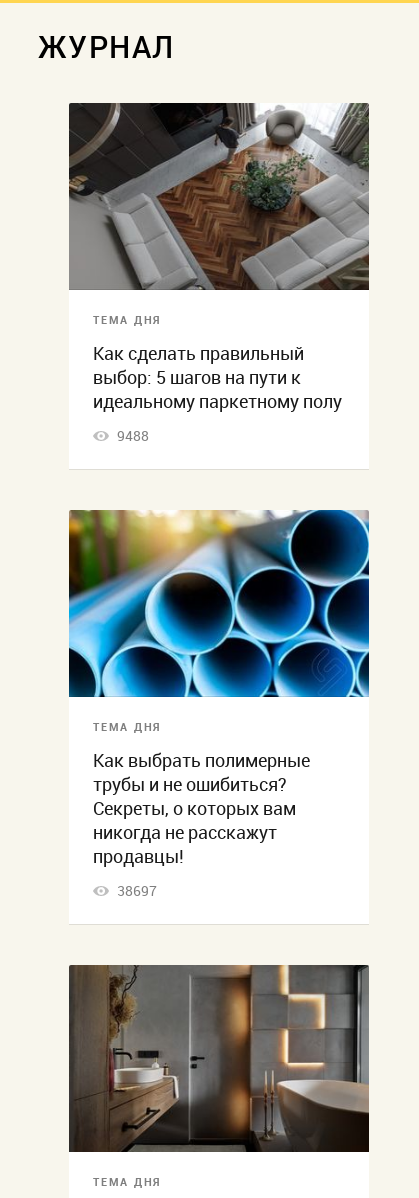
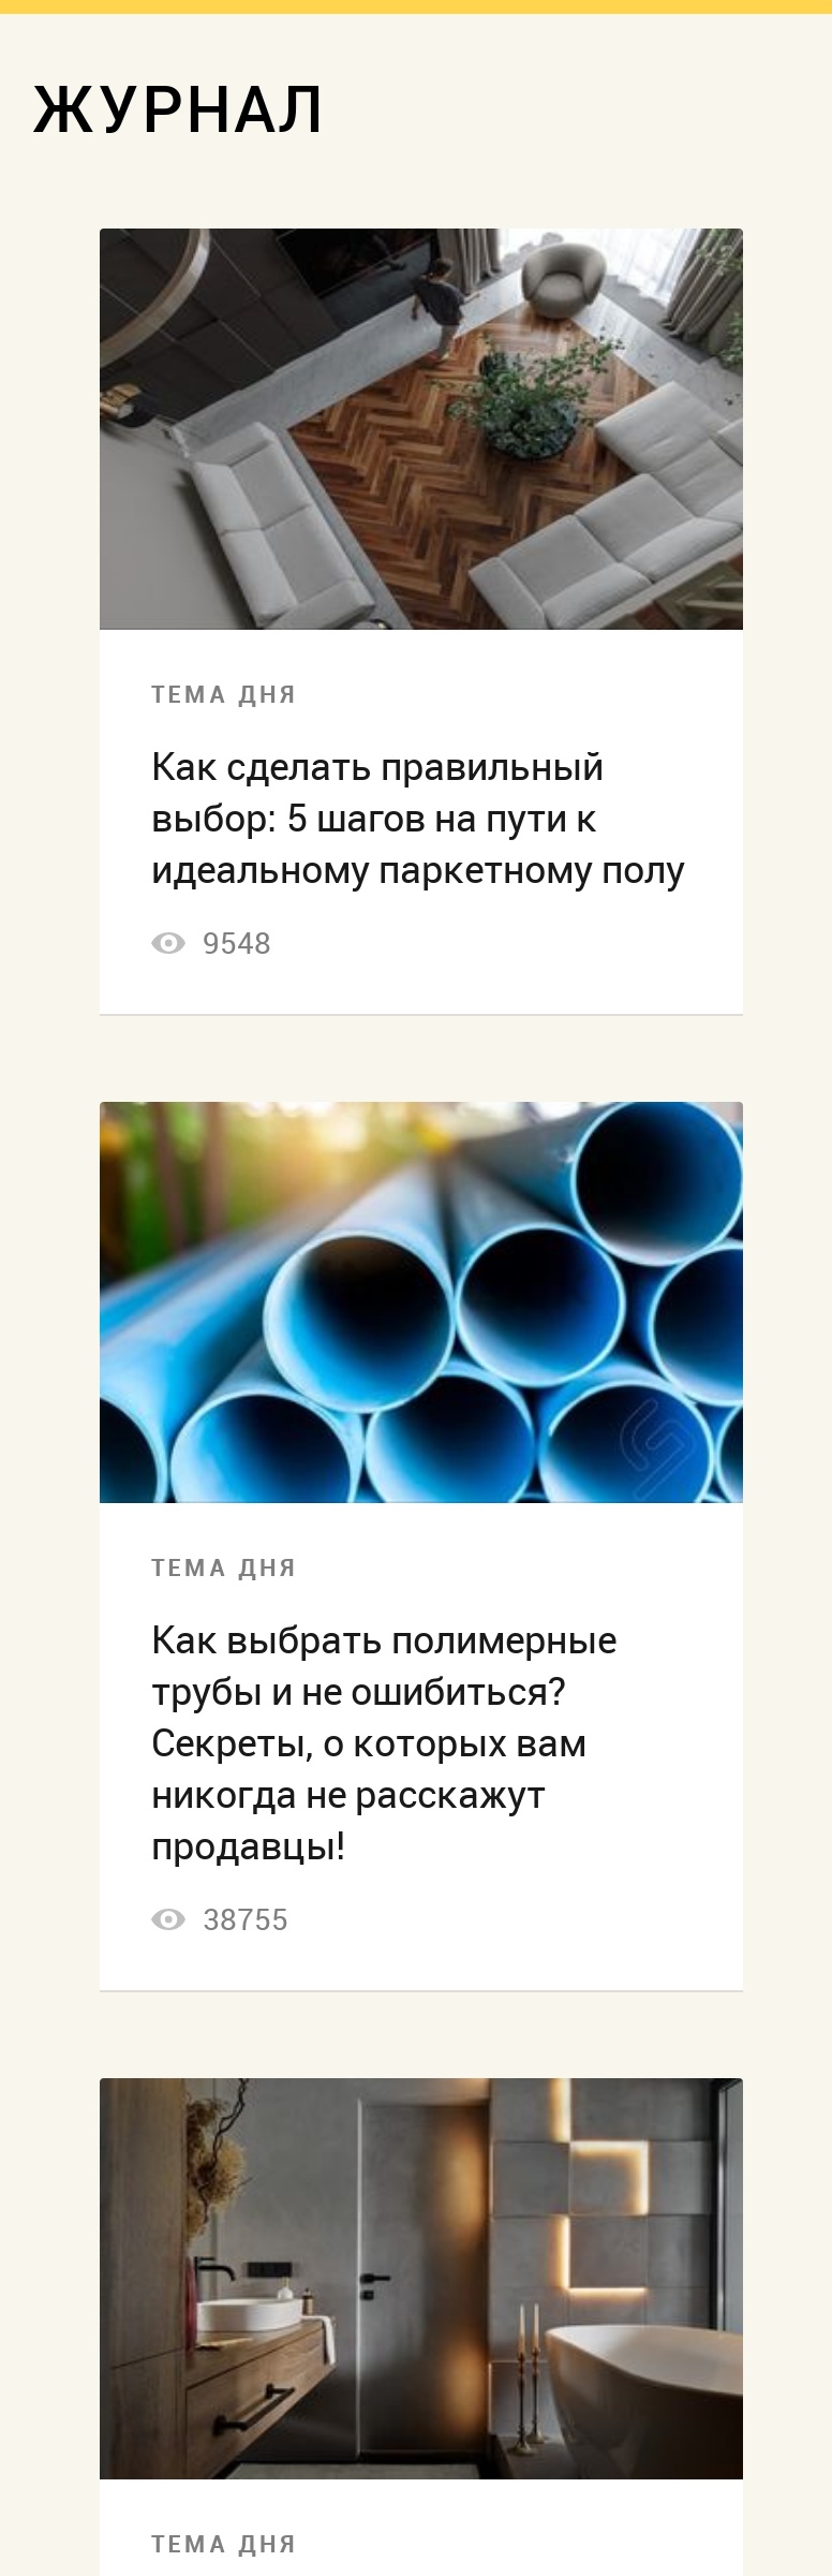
- 9488
+ 9548

- 38697
+ 38755
